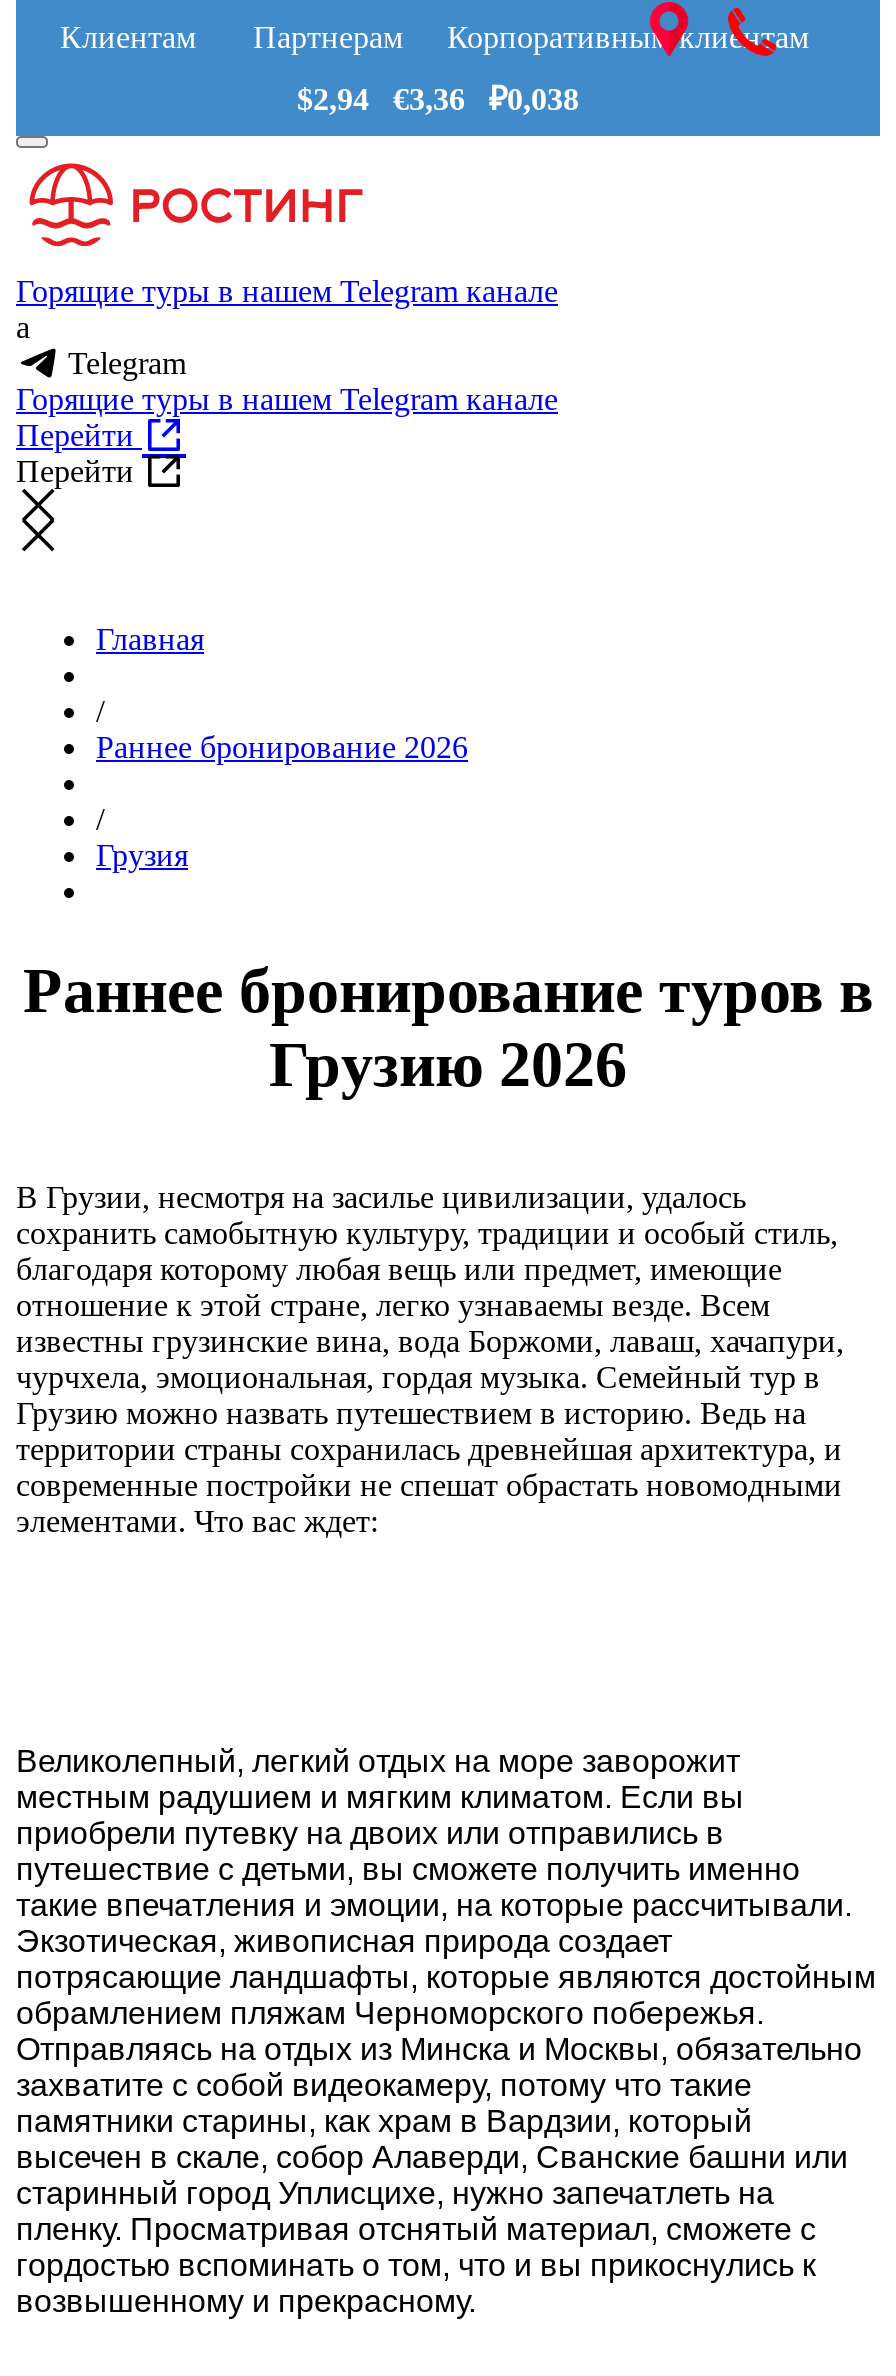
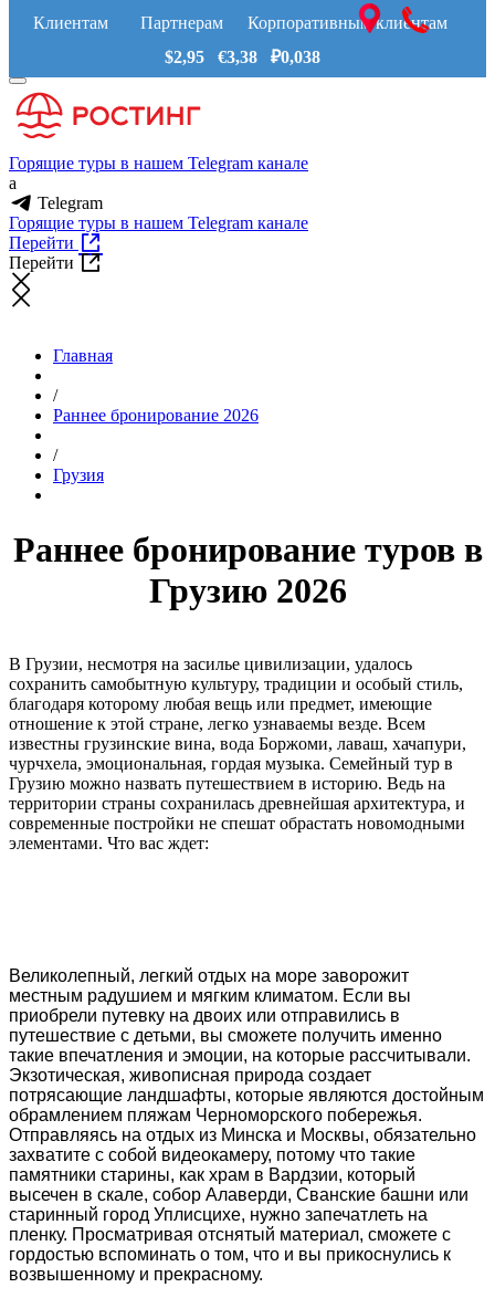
- $2,94 €3,36 ₽0,038
+ $2,95 €3,38 ₽0,038
